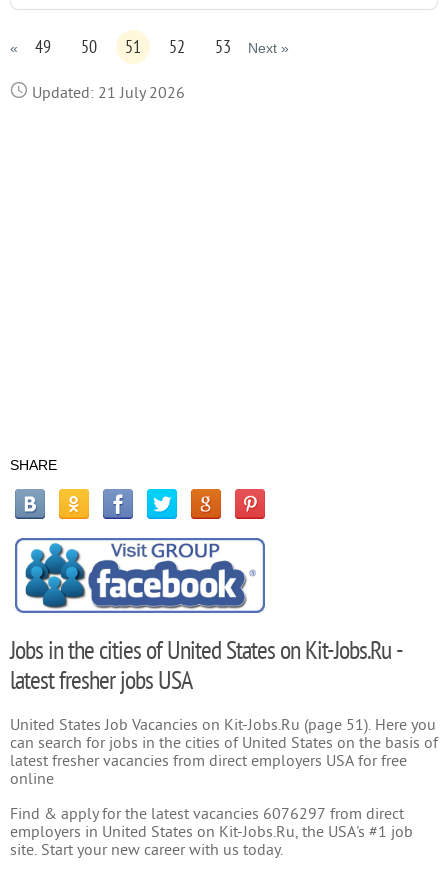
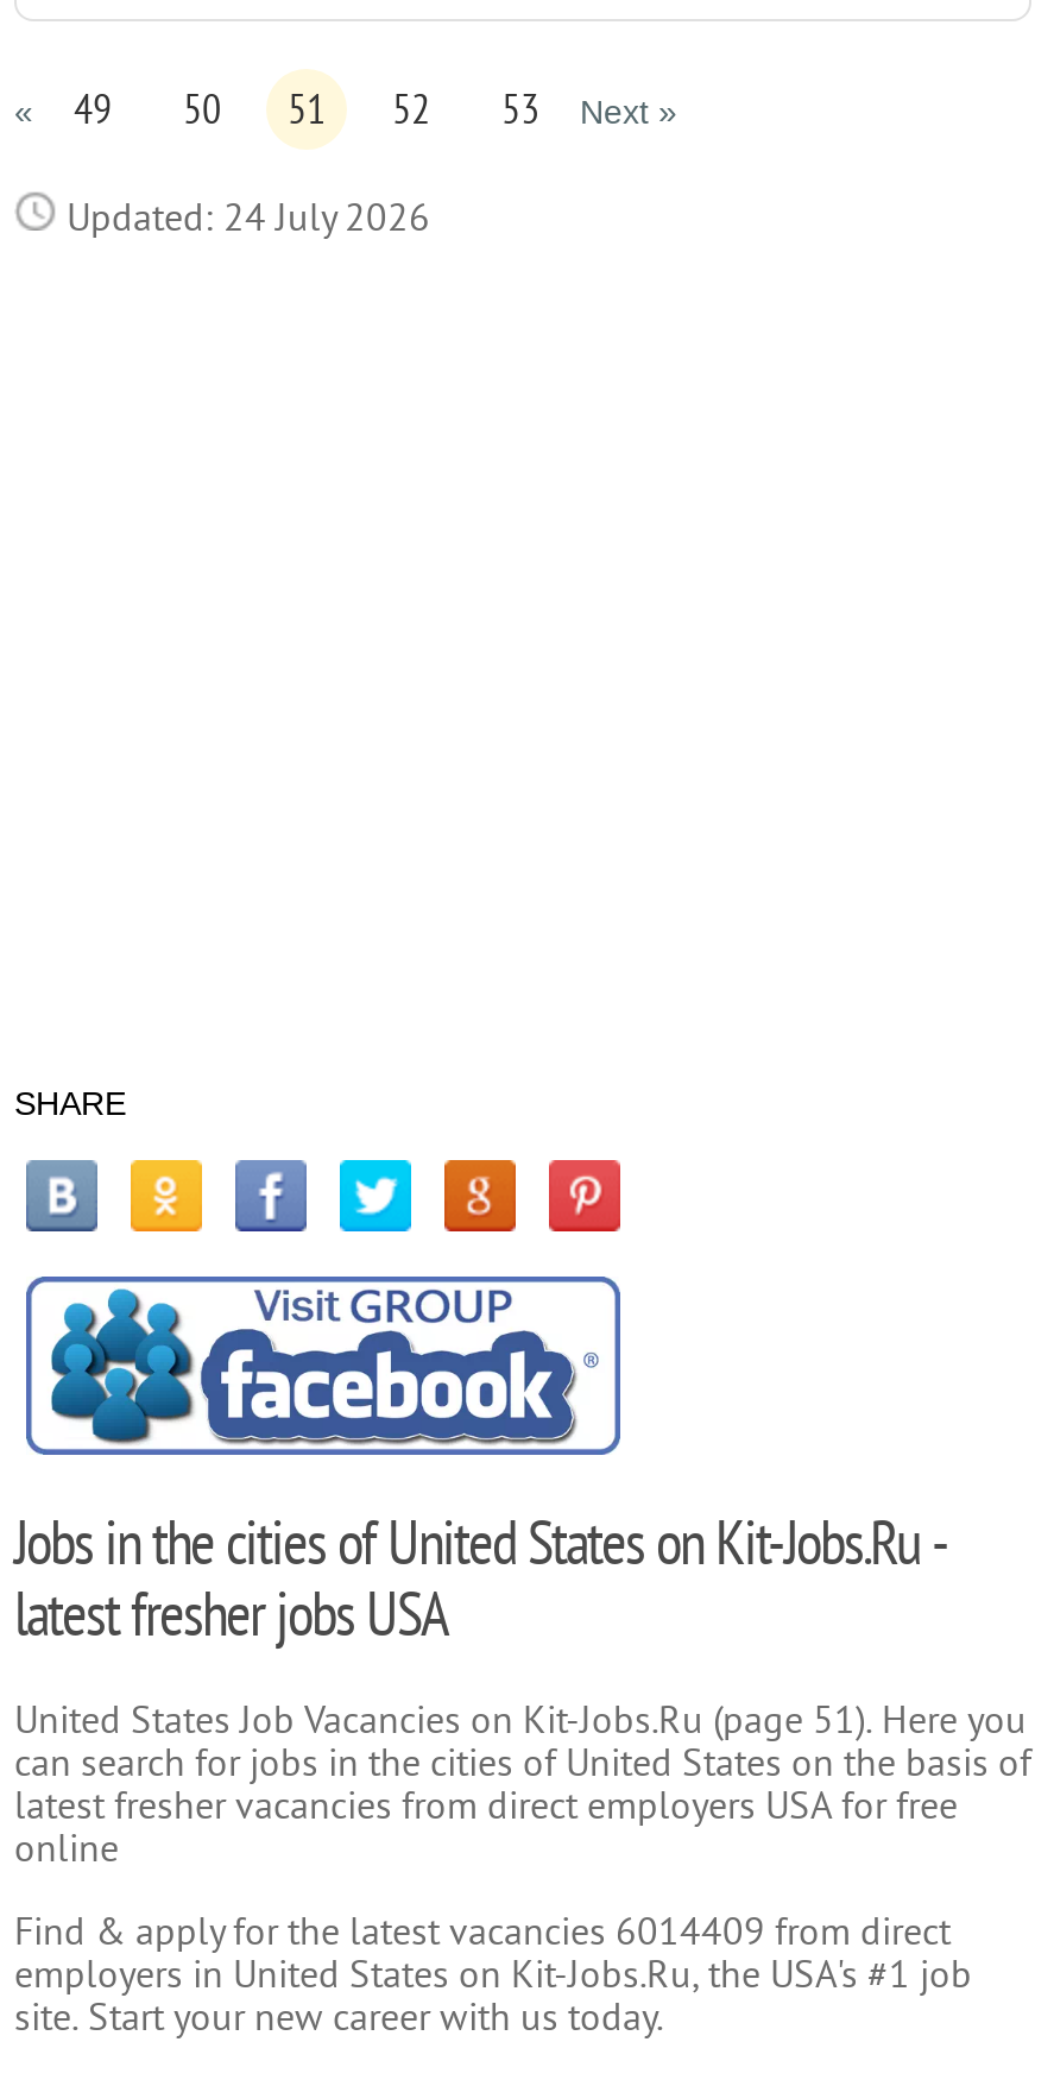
- Updated: 21 July 2026
+ Updated: 24 July 2026

- Find & apply for the latest vacancies 6076297 from direct
+ Find & apply for the latest vacancies 6014409 from direct
